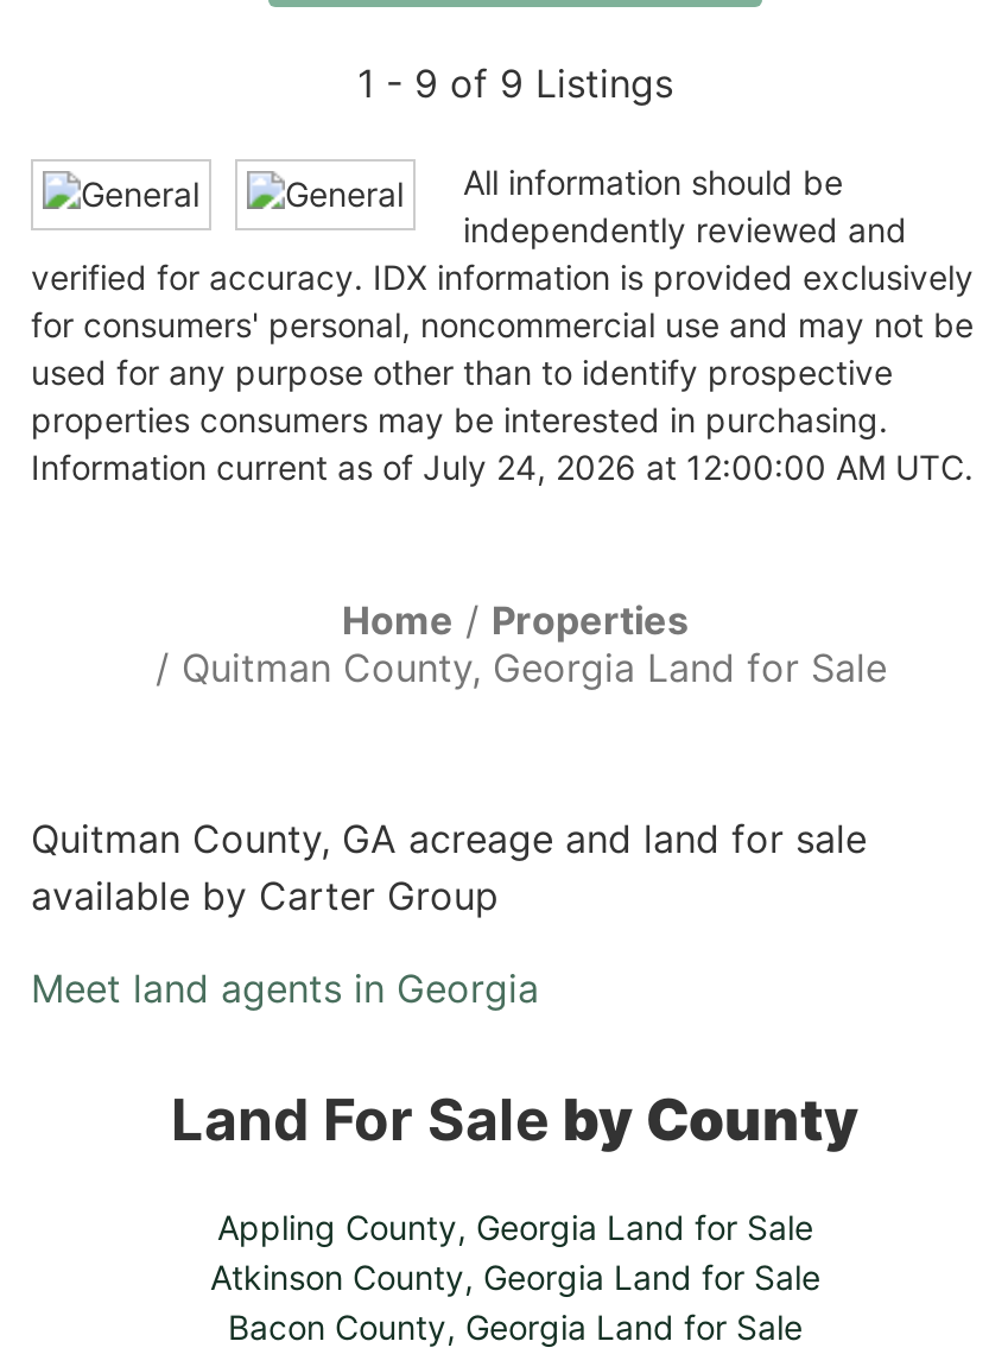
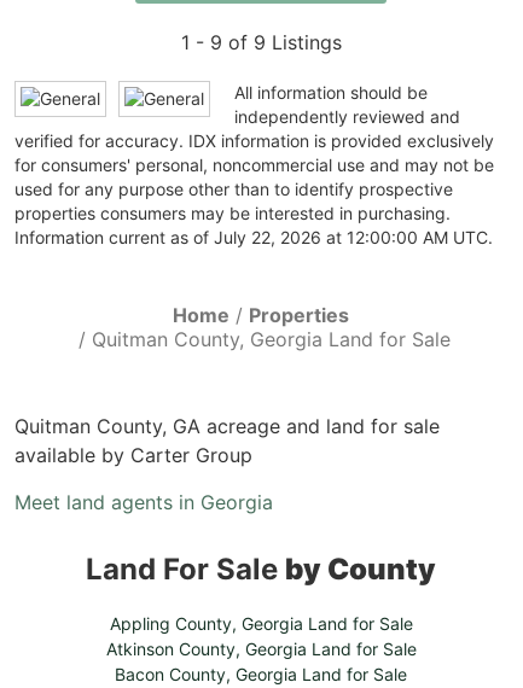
- Information current as of July 24, 2026 at 12:00:00 AM UTC.
+ Information current as of July 22, 2026 at 12:00:00 AM UTC.
